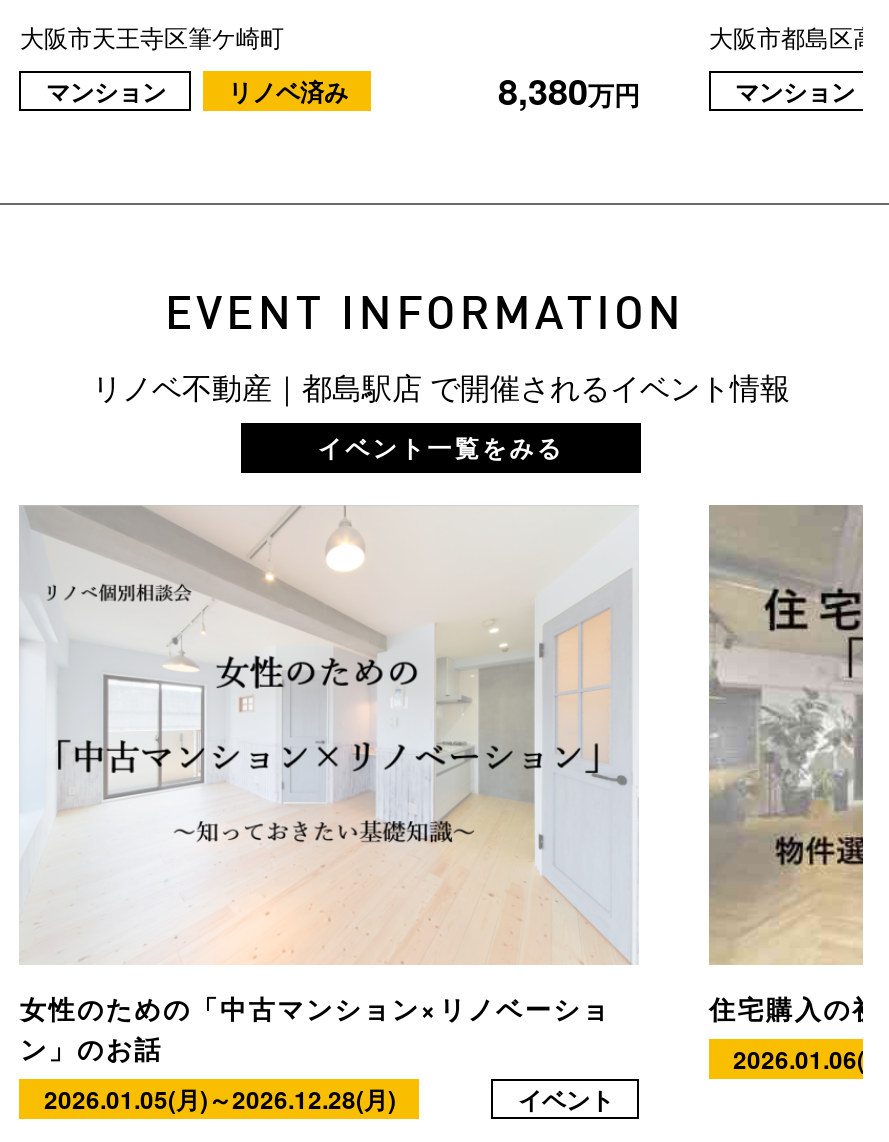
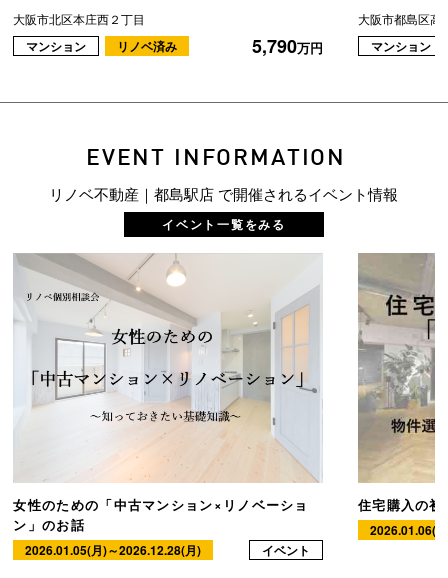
- 大阪市天王寺区筆ケ崎町
+ 大阪市北区本庄西２丁目

- 8,380万円
+ 5,790万円
